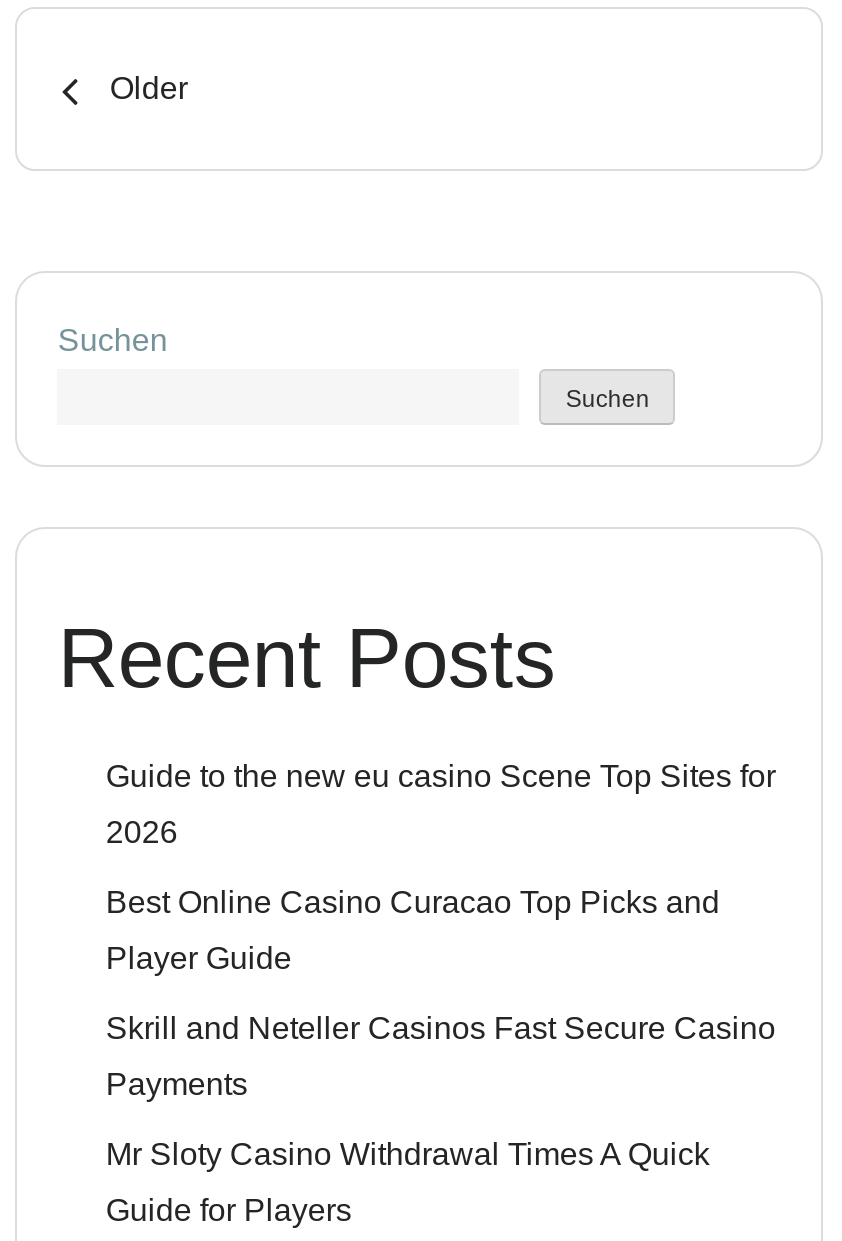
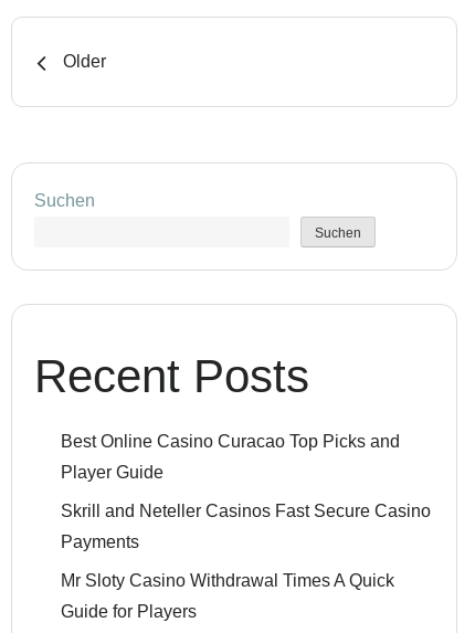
- Guide to the new eu casino Scene Top Sites for
- 2026
